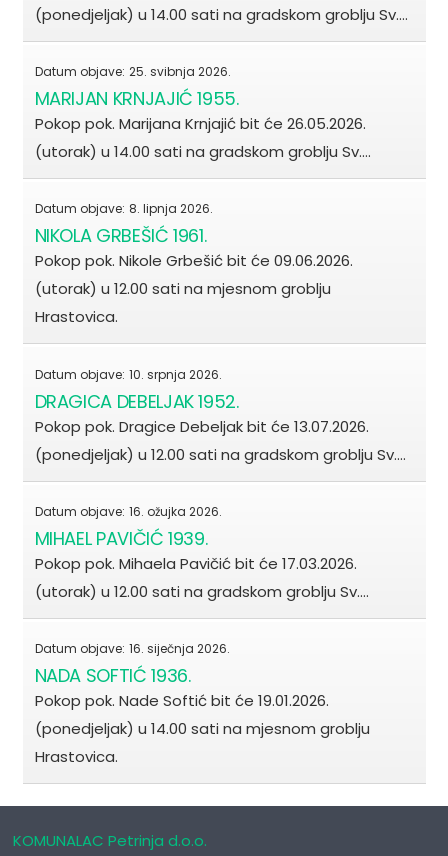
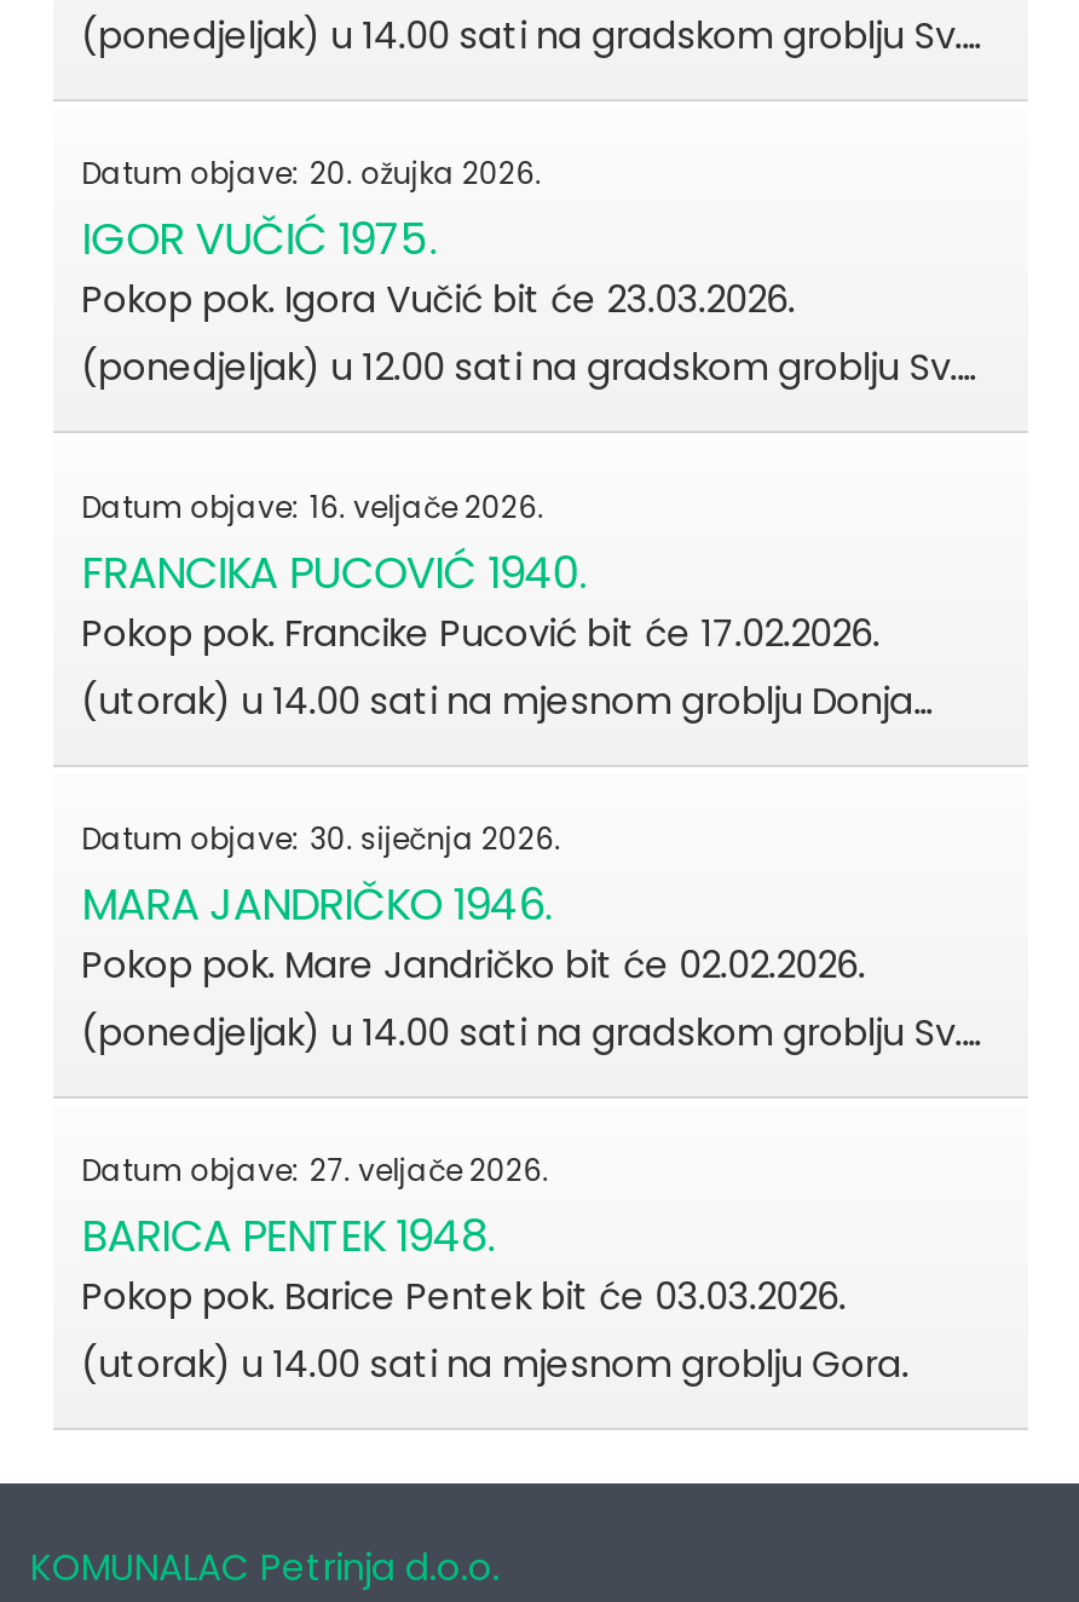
- Datum objave: 25. svibnja 2026.
- MARIJAN KRNJAJIĆ 1955.
- Pokop pok. Marijana Krnjajić bit će 26.05.2026.
- (utorak) u 14.00 sati na gradskom groblju Sv.…
- Datum objave: 8. lipnja 2026.
- NIKOLA GRBEŠIĆ 1961.
- Pokop pok. Nikole Grbešić bit će 09.06.2026.
- (utorak) u 12.00 sati na mjesnom groblju
- Hrastovica.
- Datum objave: 10. srpnja 2026.
- DRAGICA DEBELJAK 1952.
- Pokop pok. Dragice Debeljak bit će 13.07.2026.
+ Datum objave: 20. ožujka 2026.
+ IGOR VUČIĆ 1975.
+ Pokop pok. Igora Vučić bit će 23.03.2026.

moved up: (ponedjeljak) u 12.00 sati na gradskom groblju Sv.…

- Datum objave: 16. ožujka 2026.
- MIHAEL PAVIČIĆ 1939.
- Pokop pok. Mihaela Pavičić bit će 17.03.2026.
- (utorak) u 12.00 sati na gradskom groblju Sv.…
- Datum objave: 16. siječnja 2026.
- NADA SOFTIĆ 1936.
- Pokop pok. Nade Softić bit će 19.01.2026.
- (ponedjeljak) u 14.00 sati na mjesnom groblju
- Hrastovica.
+ Datum objave: 16. veljače 2026.
+ FRANCIKA PUCOVIĆ 1940.
+ Pokop pok. Francike Pucović bit će 17.02.2026.
+ (utorak) u 14.00 sati na mjesnom groblju Donja…
+ Datum objave: 30. siječnja 2026.
+ MARA JANDRIČKO 1946.
+ Pokop pok. Mare Jandričko bit će 02.02.2026.
+ (ponedjeljak) u 14.00 sati na gradskom groblju Sv.…
+ Datum objave: 27. veljače 2026.
+ BARICA PENTEK 1948.
+ Pokop pok. Barice Pentek bit će 03.03.2026.
+ (utorak) u 14.00 sati na mjesnom groblju Gora.
